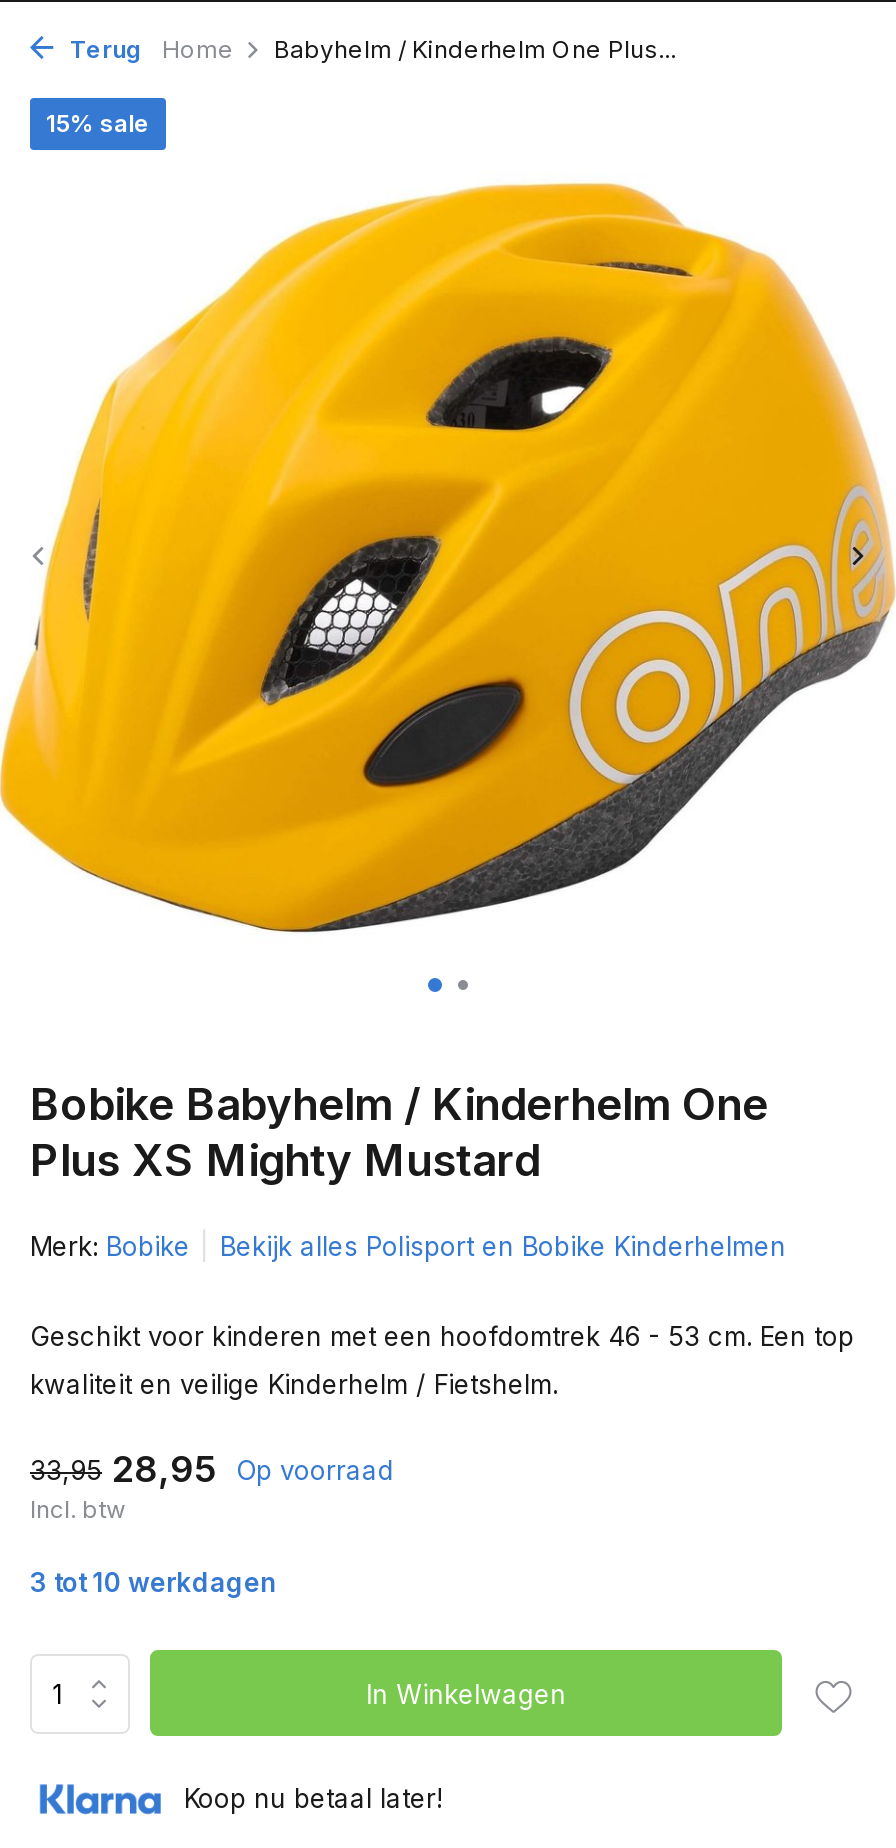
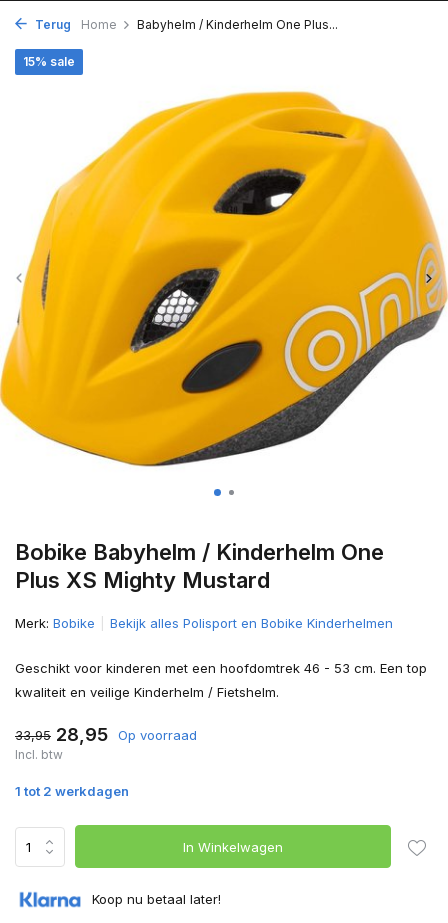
- 3 tot 10 werkdagen
+ 1 tot 2 werkdagen
